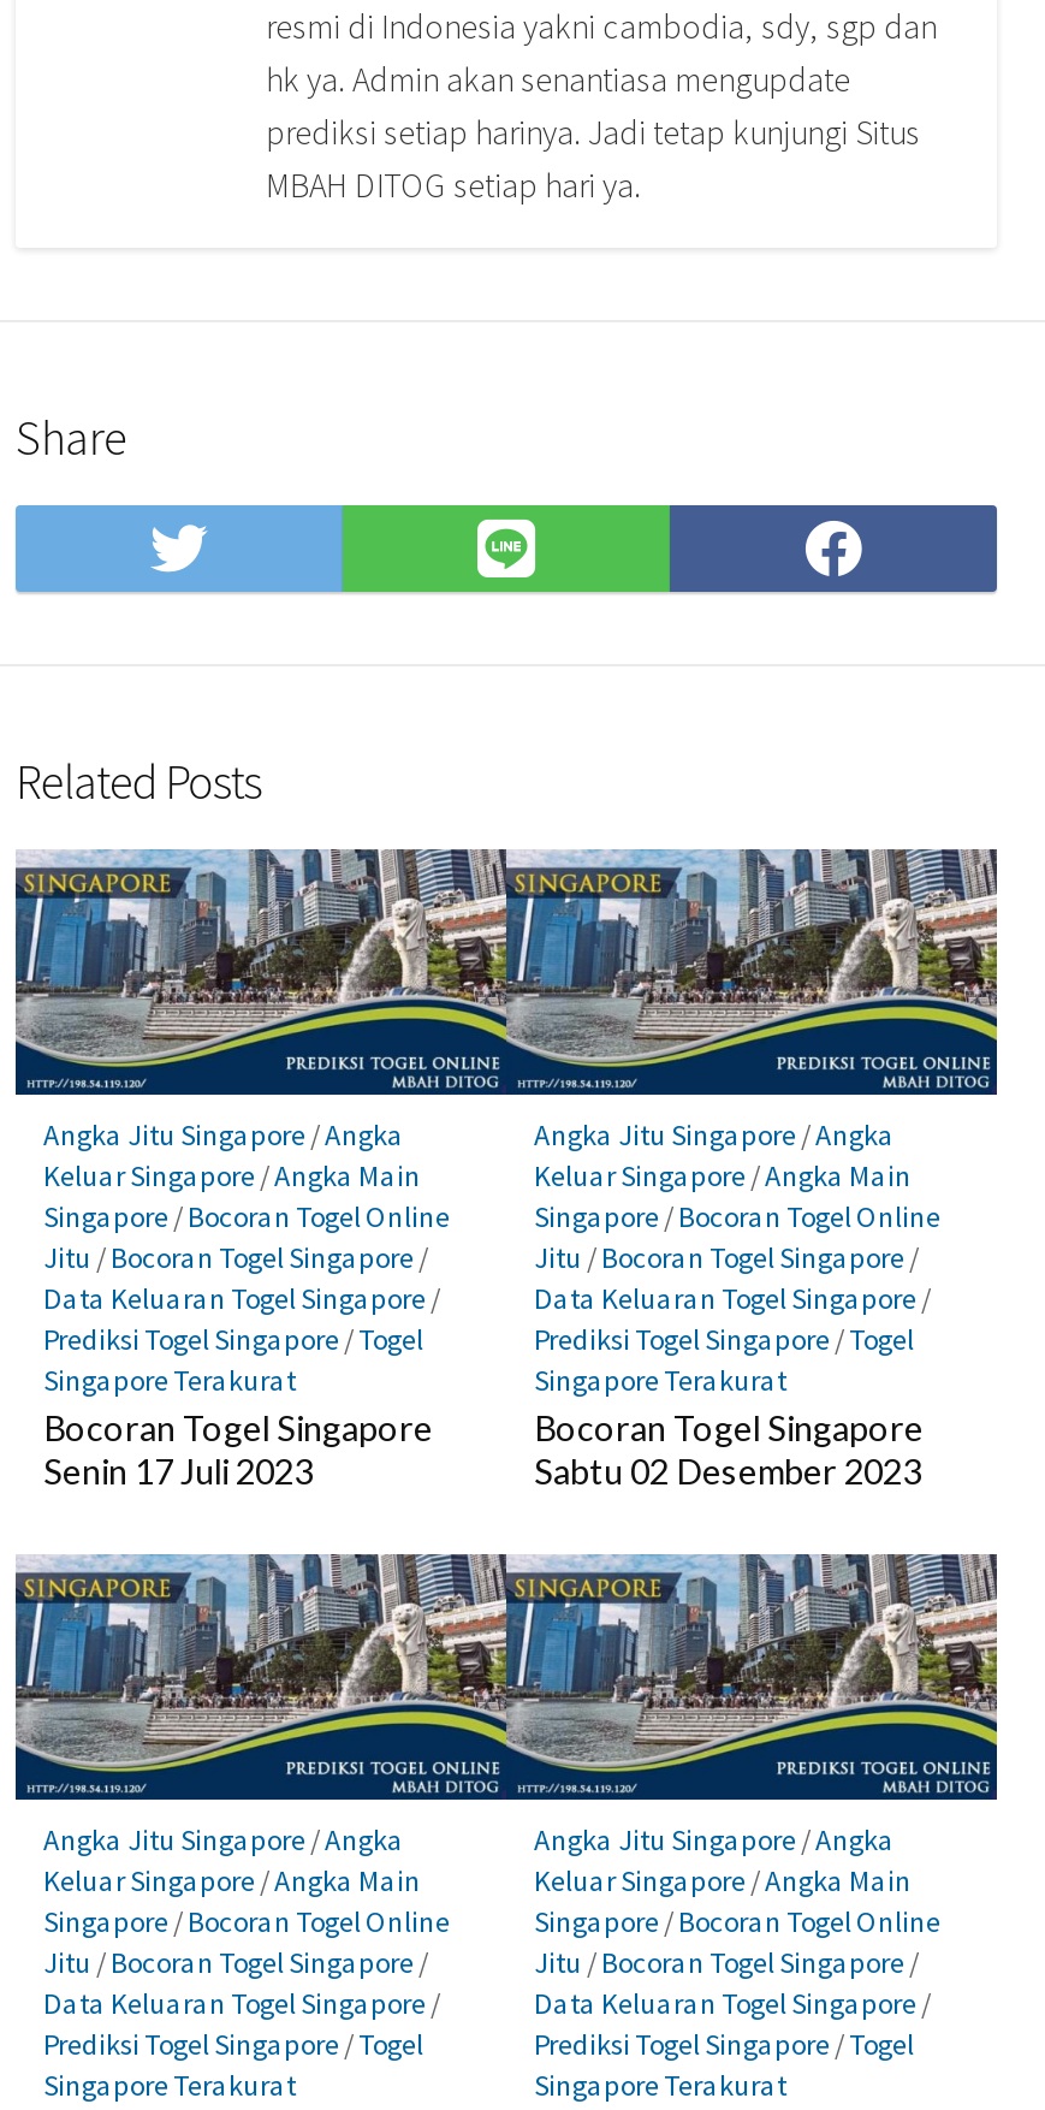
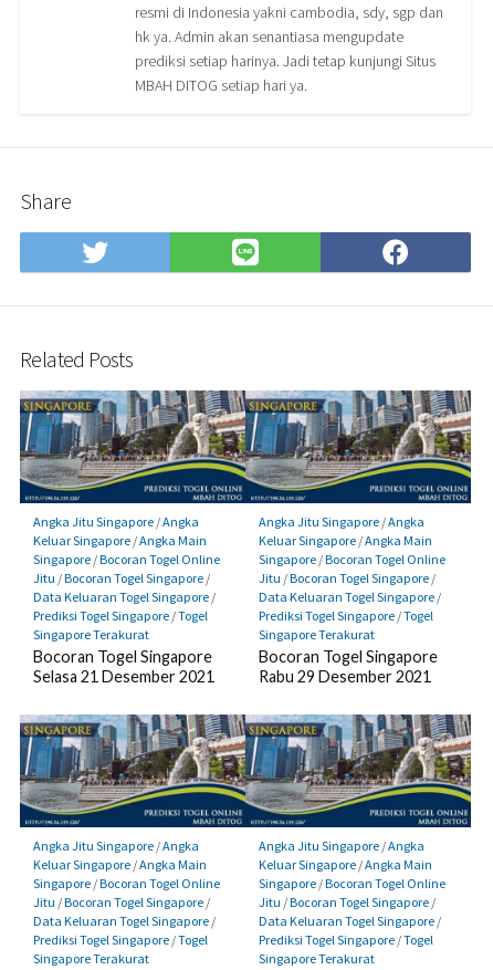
- Senin 17 Juli 2023
+ Selasa 21 Desember 2021

- Sabtu 02 Desember 2023
+ Rabu 29 Desember 2021
